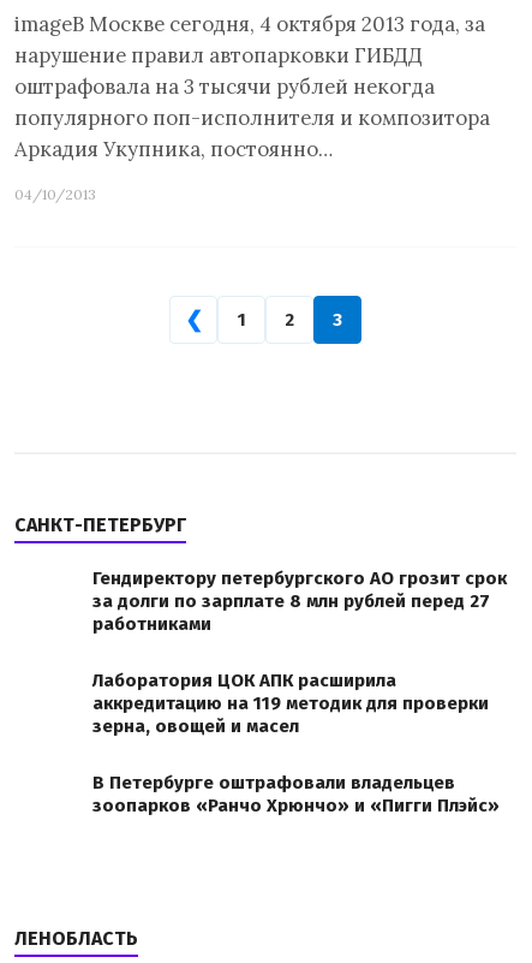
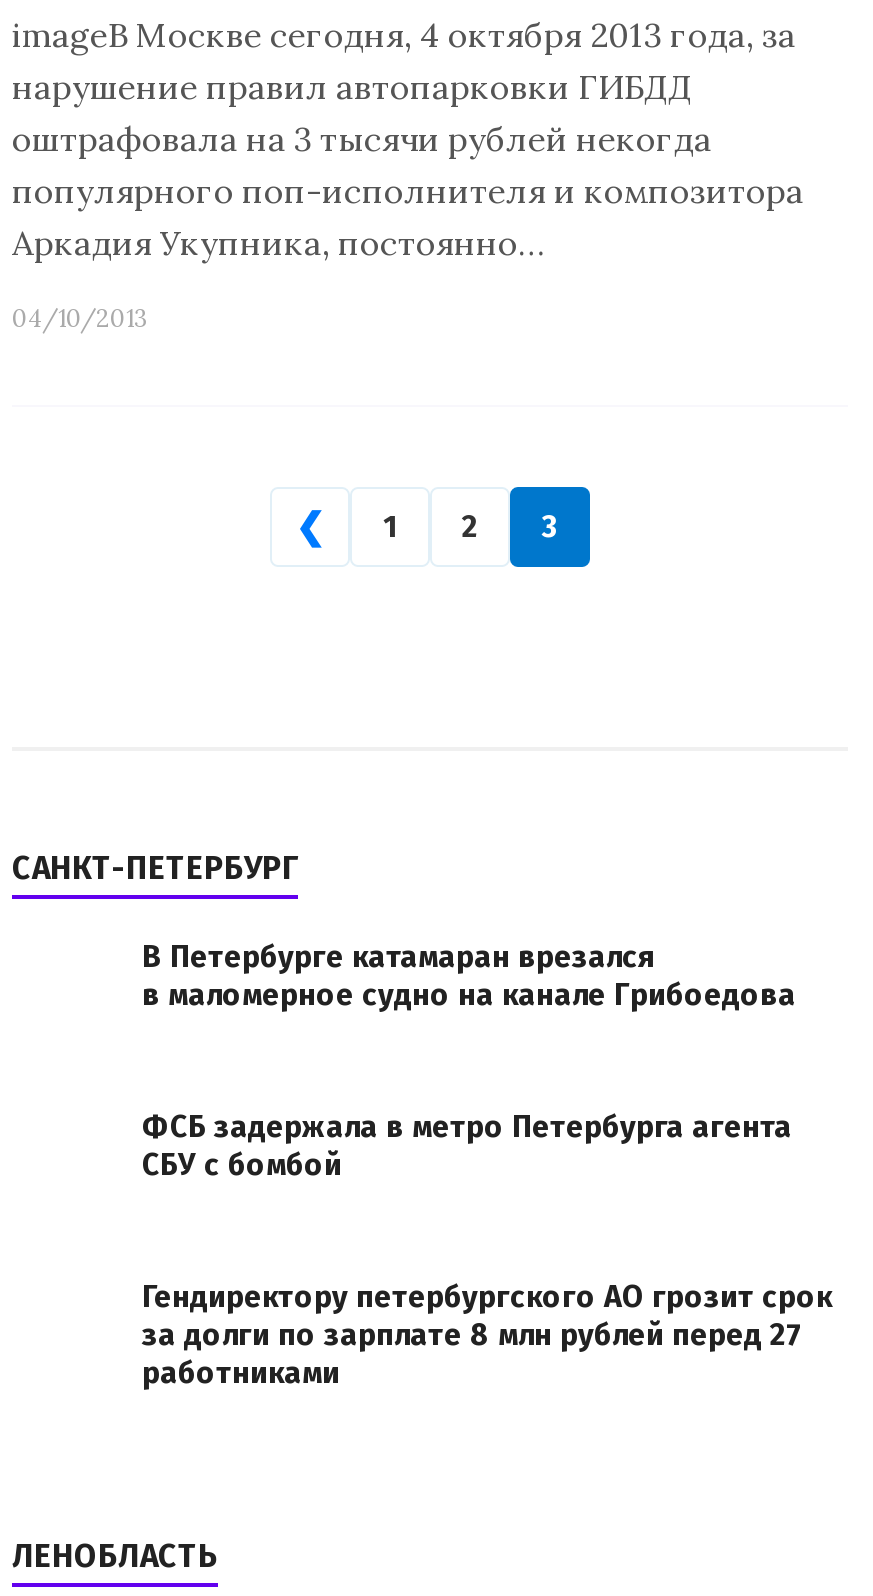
+ В Петербурге катамаран врезался
+ в маломерное судно на канале Грибоедова

+ ФСБ задержала в метро Петербурга агента
+ СБУ с бомбой

moved down: Гендиректору петербургского АО грозит срок | за долги по зарплате 8 млн рублей перед 27 | работниками

- Лаборатория ЦОК АПК расширила
- аккредитацию на 119 методик для проверки
- зерна, овощей и масел
- В Петербурге оштрафовали владельцев
- зоопарков «Ранчо Хрюнчо» и «Пигги Плэйс»
